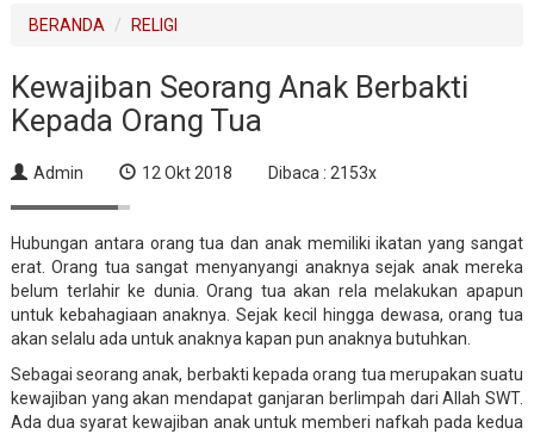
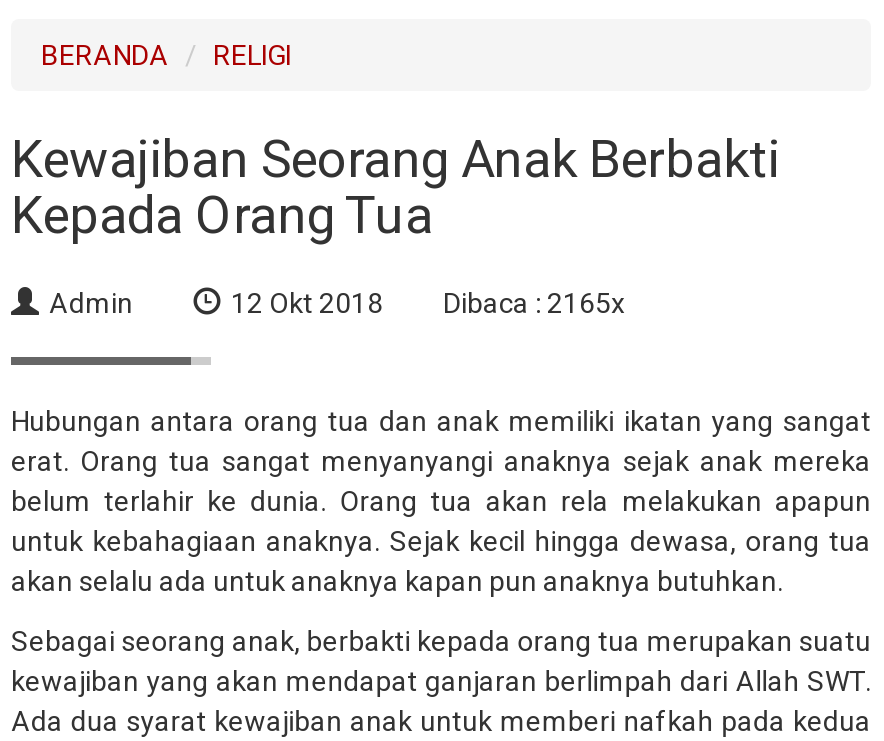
- 12 Okt 2018 Dibaca : 2153x
+ 12 Okt 2018 Dibaca : 2165x
